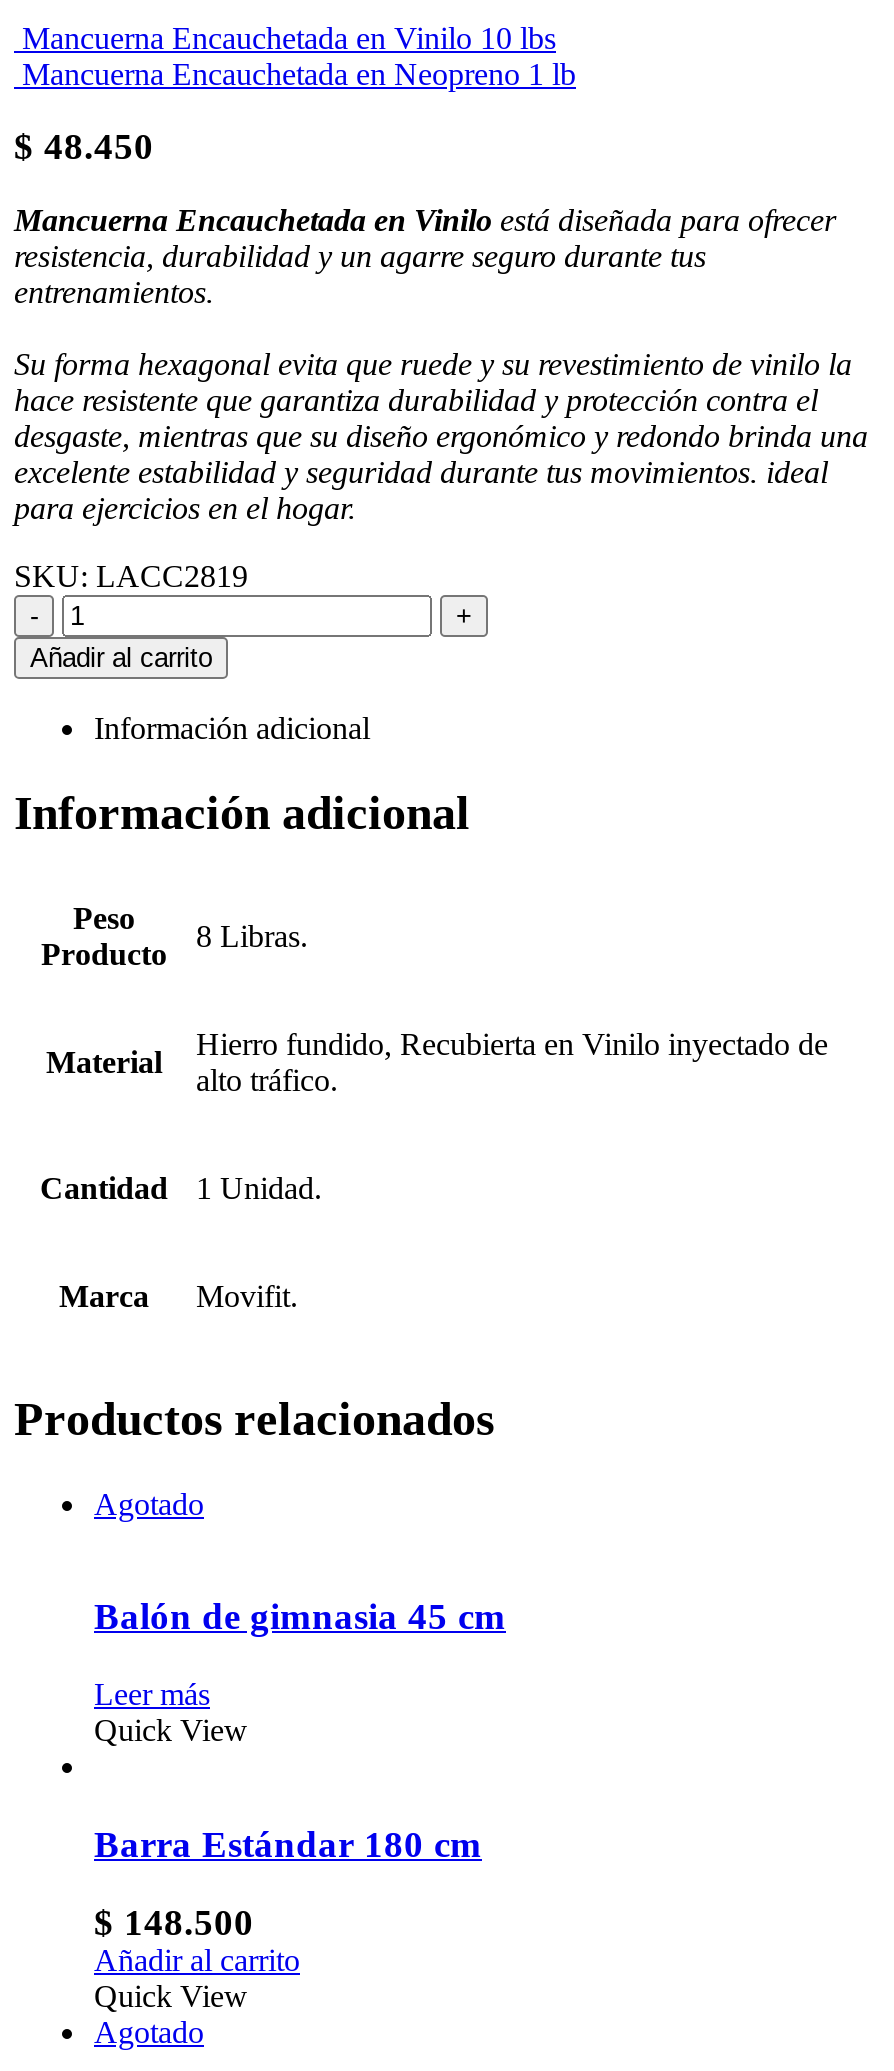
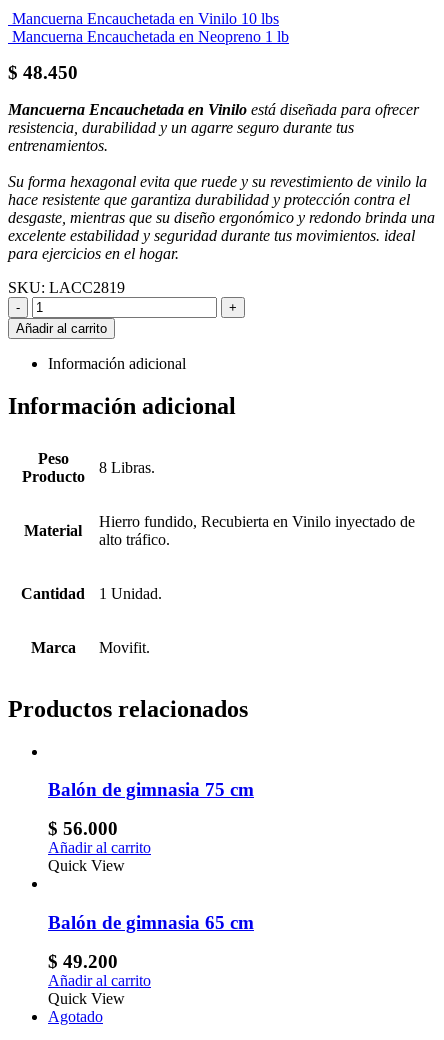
- Agotado
- Balón de gimnasia 45 cm
- Leer más
+ Balón de gimnasia 75 cm
+ $56.000
+ Añadir al carrito

- Barra Estándar 180 cm
+ Balón de gimnasia 65 cm

- $148.500
+ $49.200
